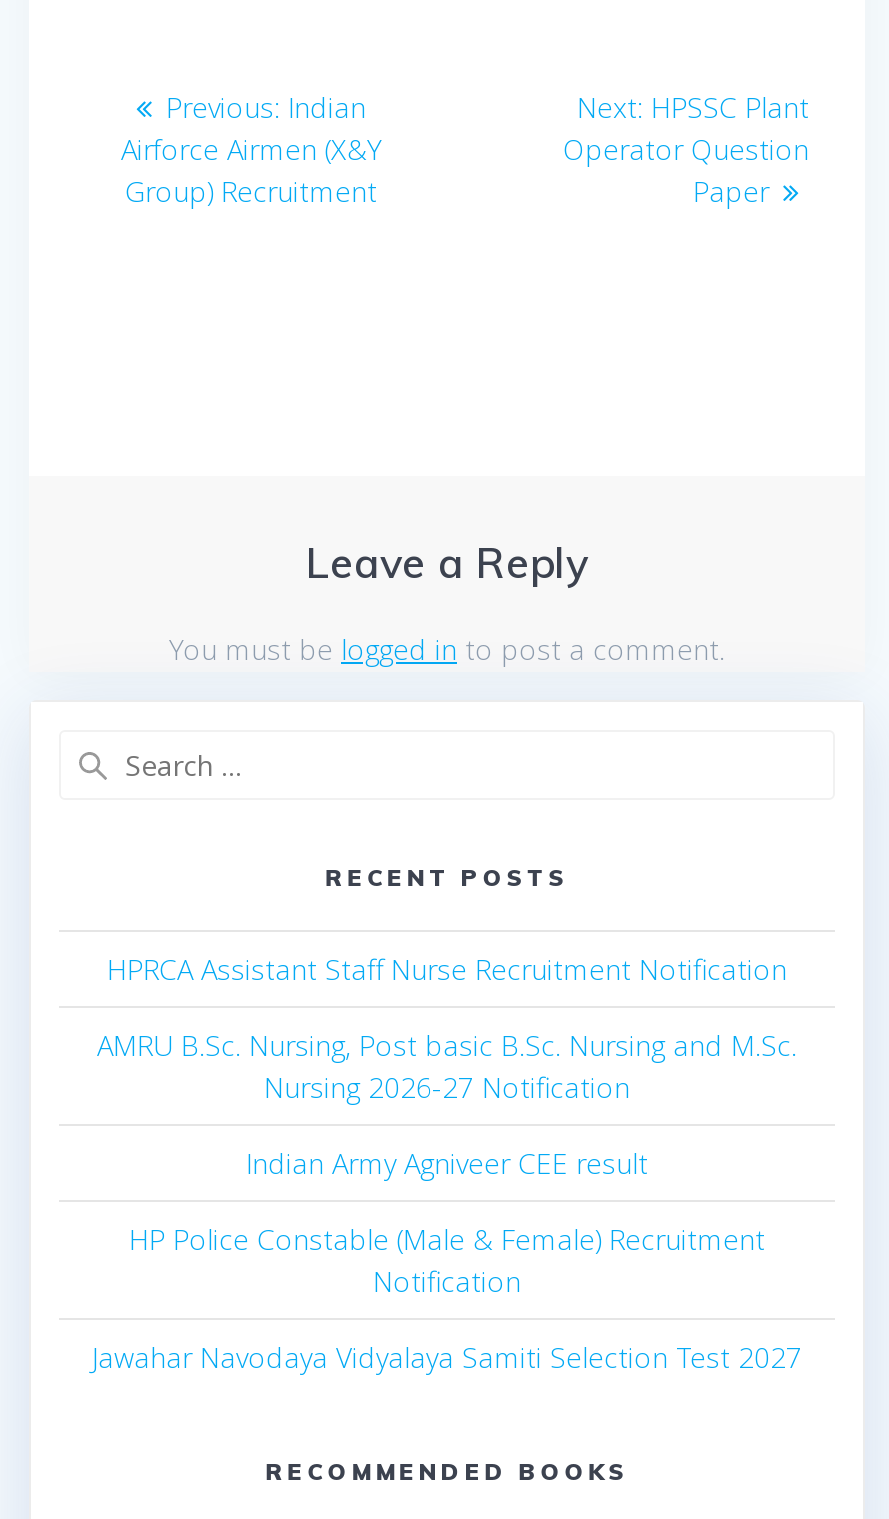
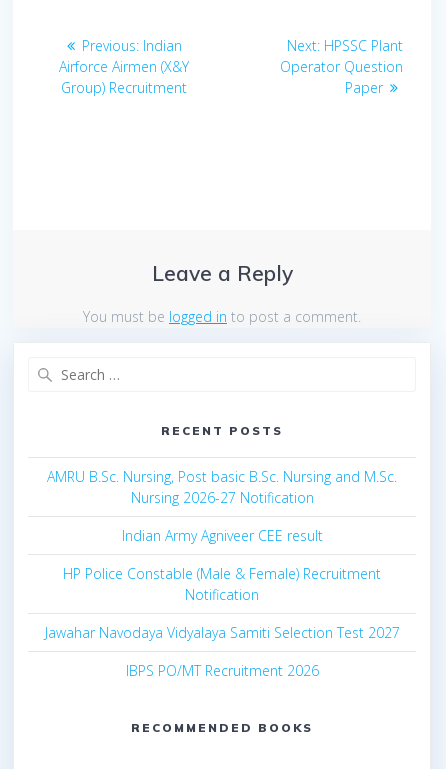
- HPRCA Assistant Staff Nurse Recruitment Notification

moved up: AMRU B.Sc. Nursing, Post basic B.Sc. Nursing and M.Sc. | Nursing 2026-27 Notification | Indian Army Agniveer CEE result | HP Police Constable (Male & Female) Recruitment | Notification | Jawahar Navodaya Vidyalaya Samiti Selection Test 2027

+ IBPS PO/MT Recruitment 2026
